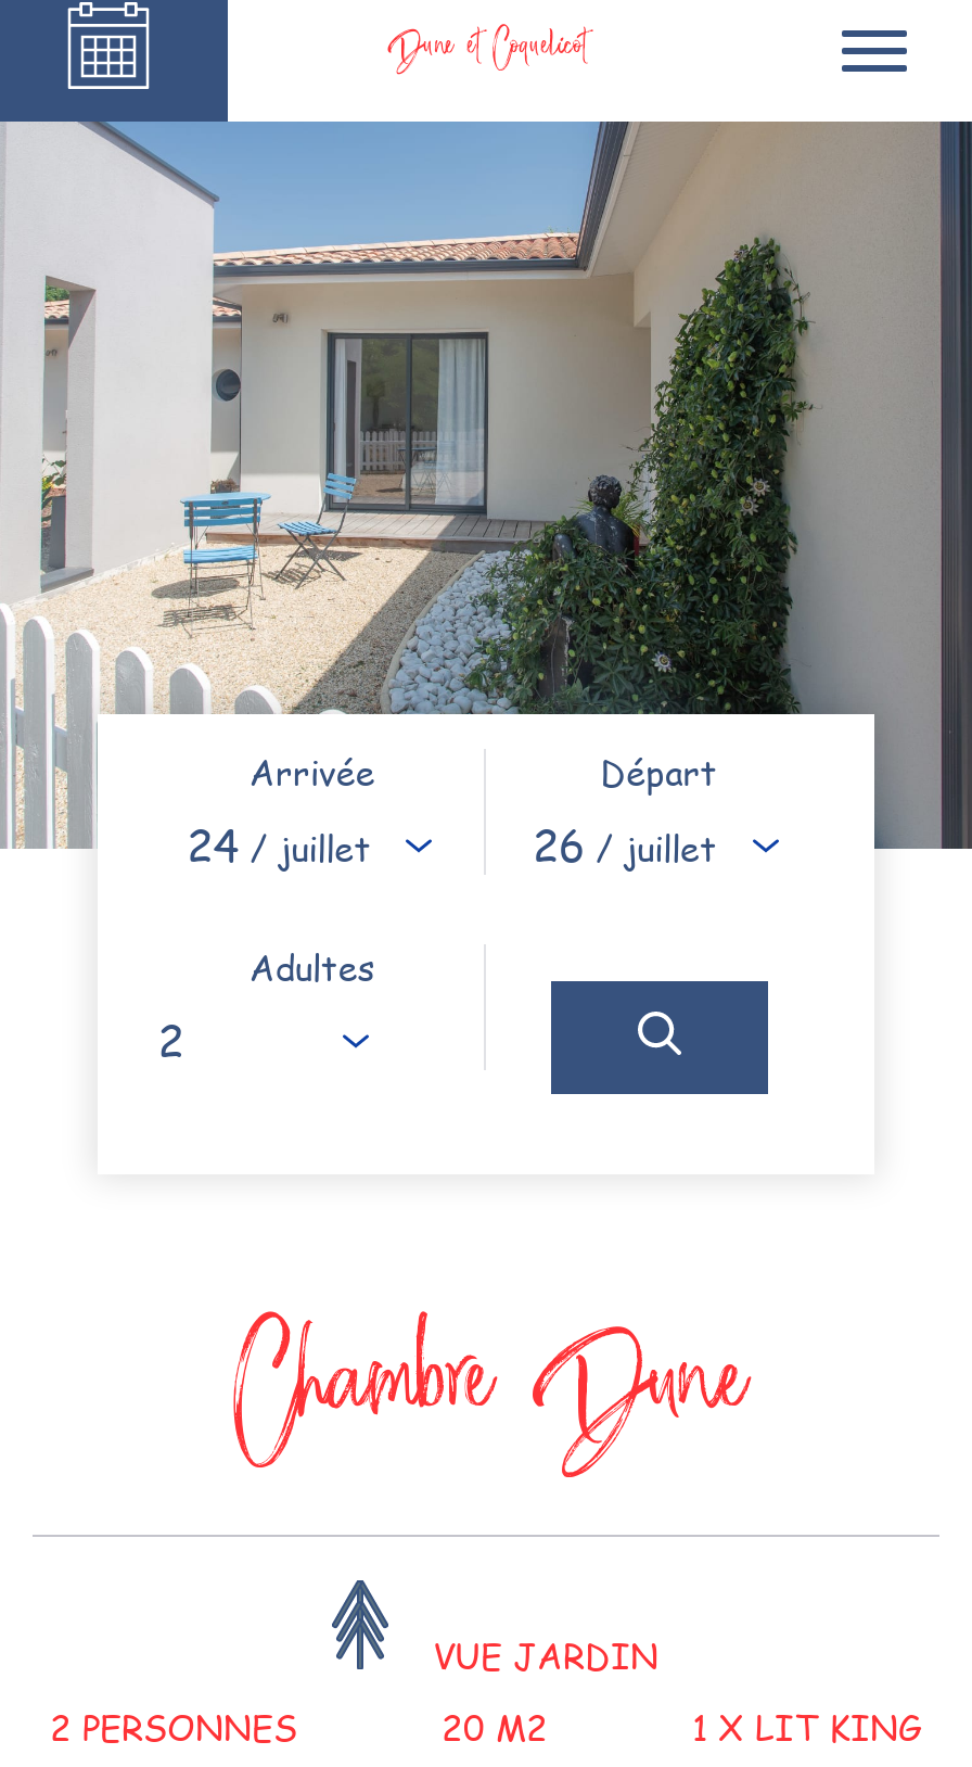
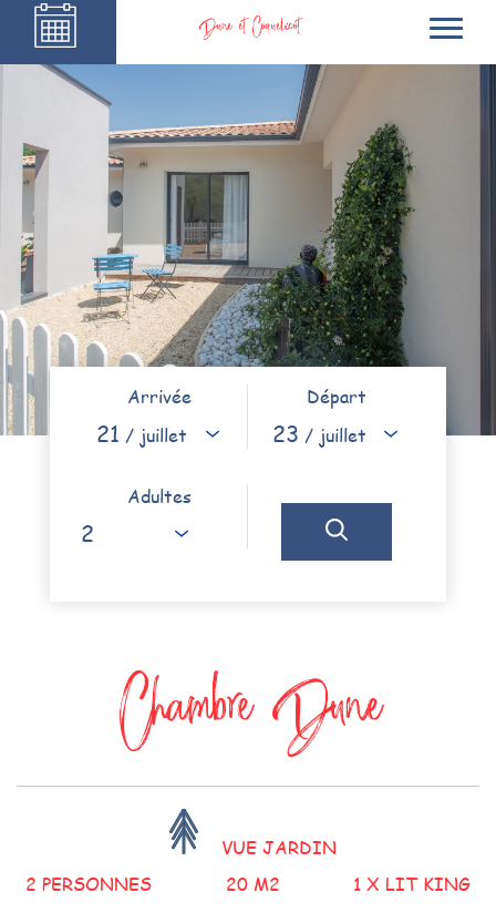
- 24 / juillet
+ 21 / juillet

- 26 / juillet
+ 23 / juillet
